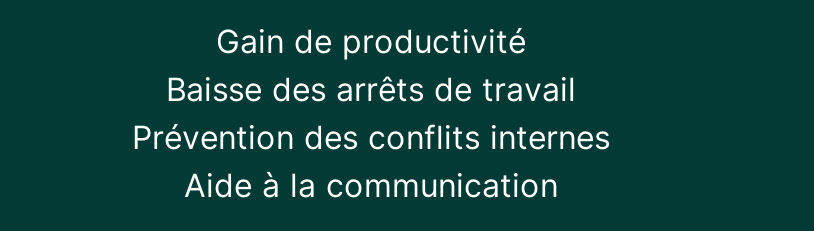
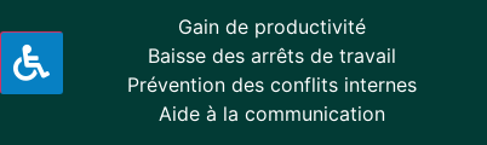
+ [image]
